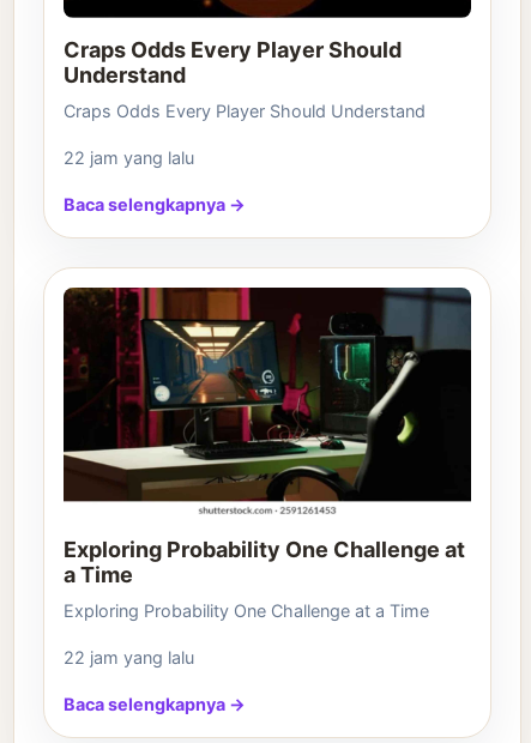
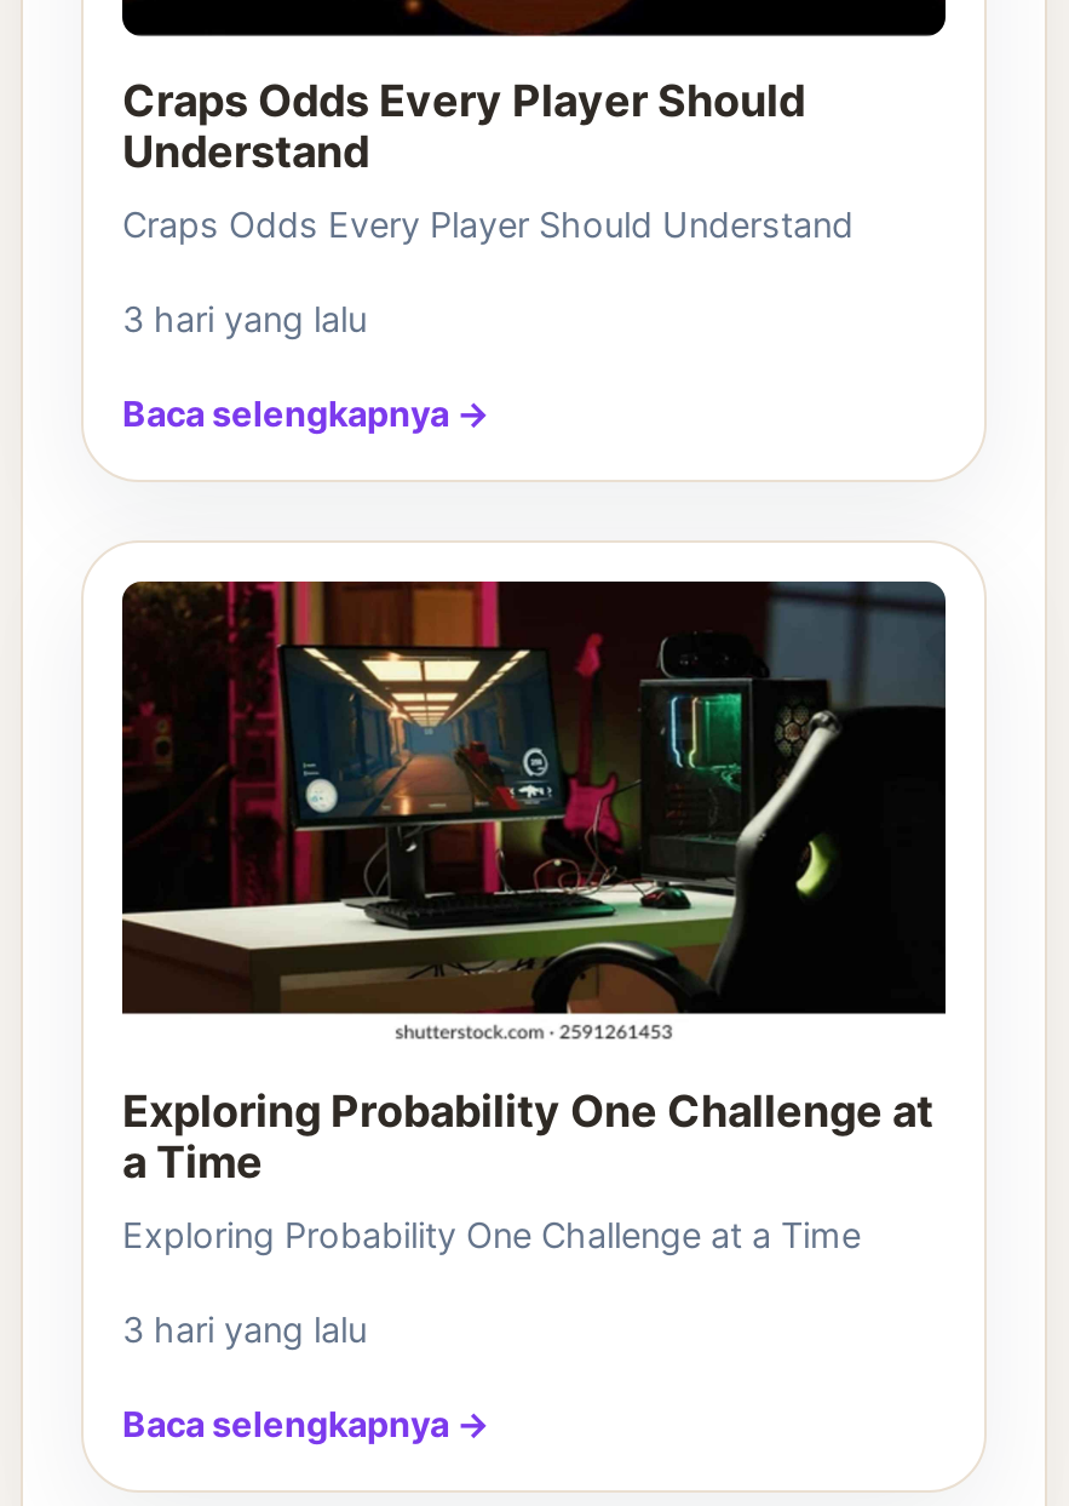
- 22 jam yang lalu
+ 3 hari yang lalu

- 22 jam yang lalu
+ 3 hari yang lalu
